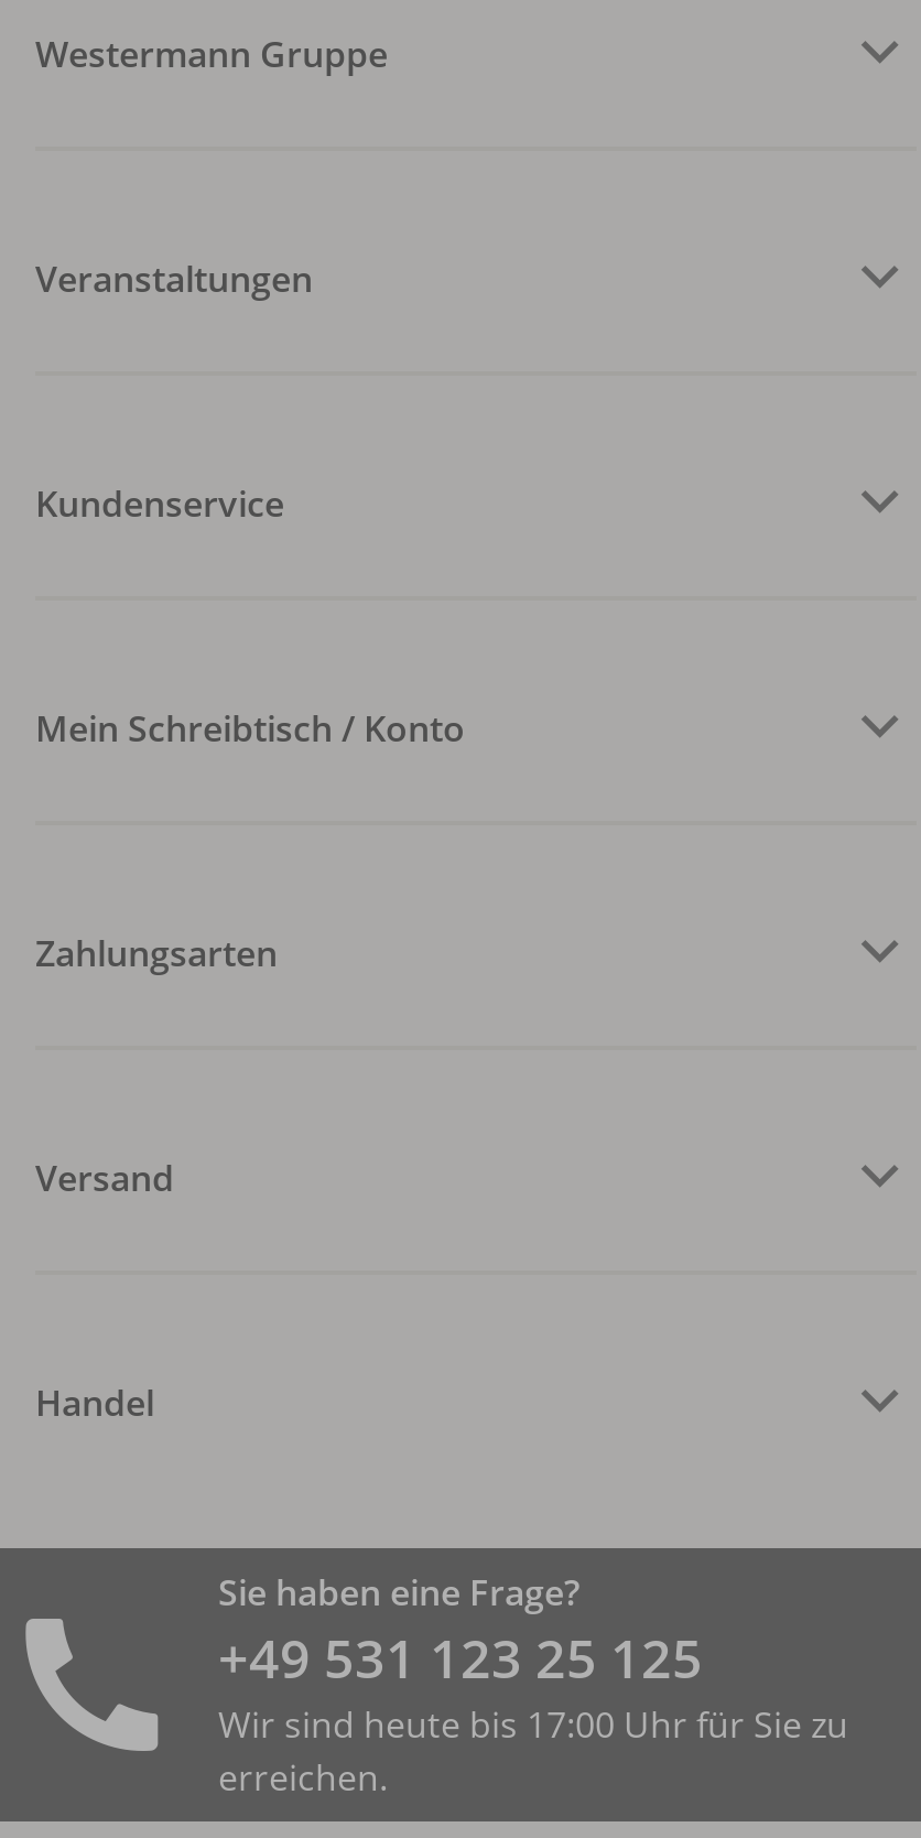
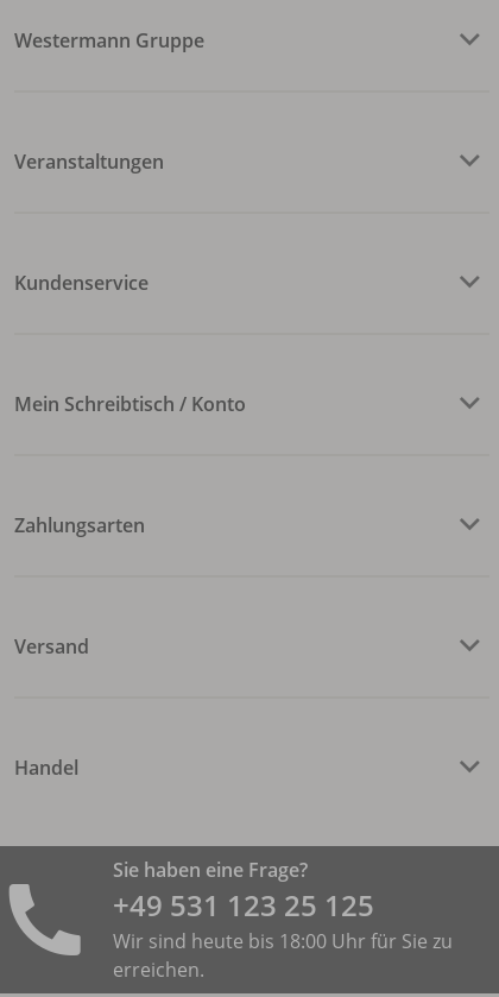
- Wir sind heute bis 17:00 Uhr für Sie zu
+ Wir sind heute bis 18:00 Uhr für Sie zu
